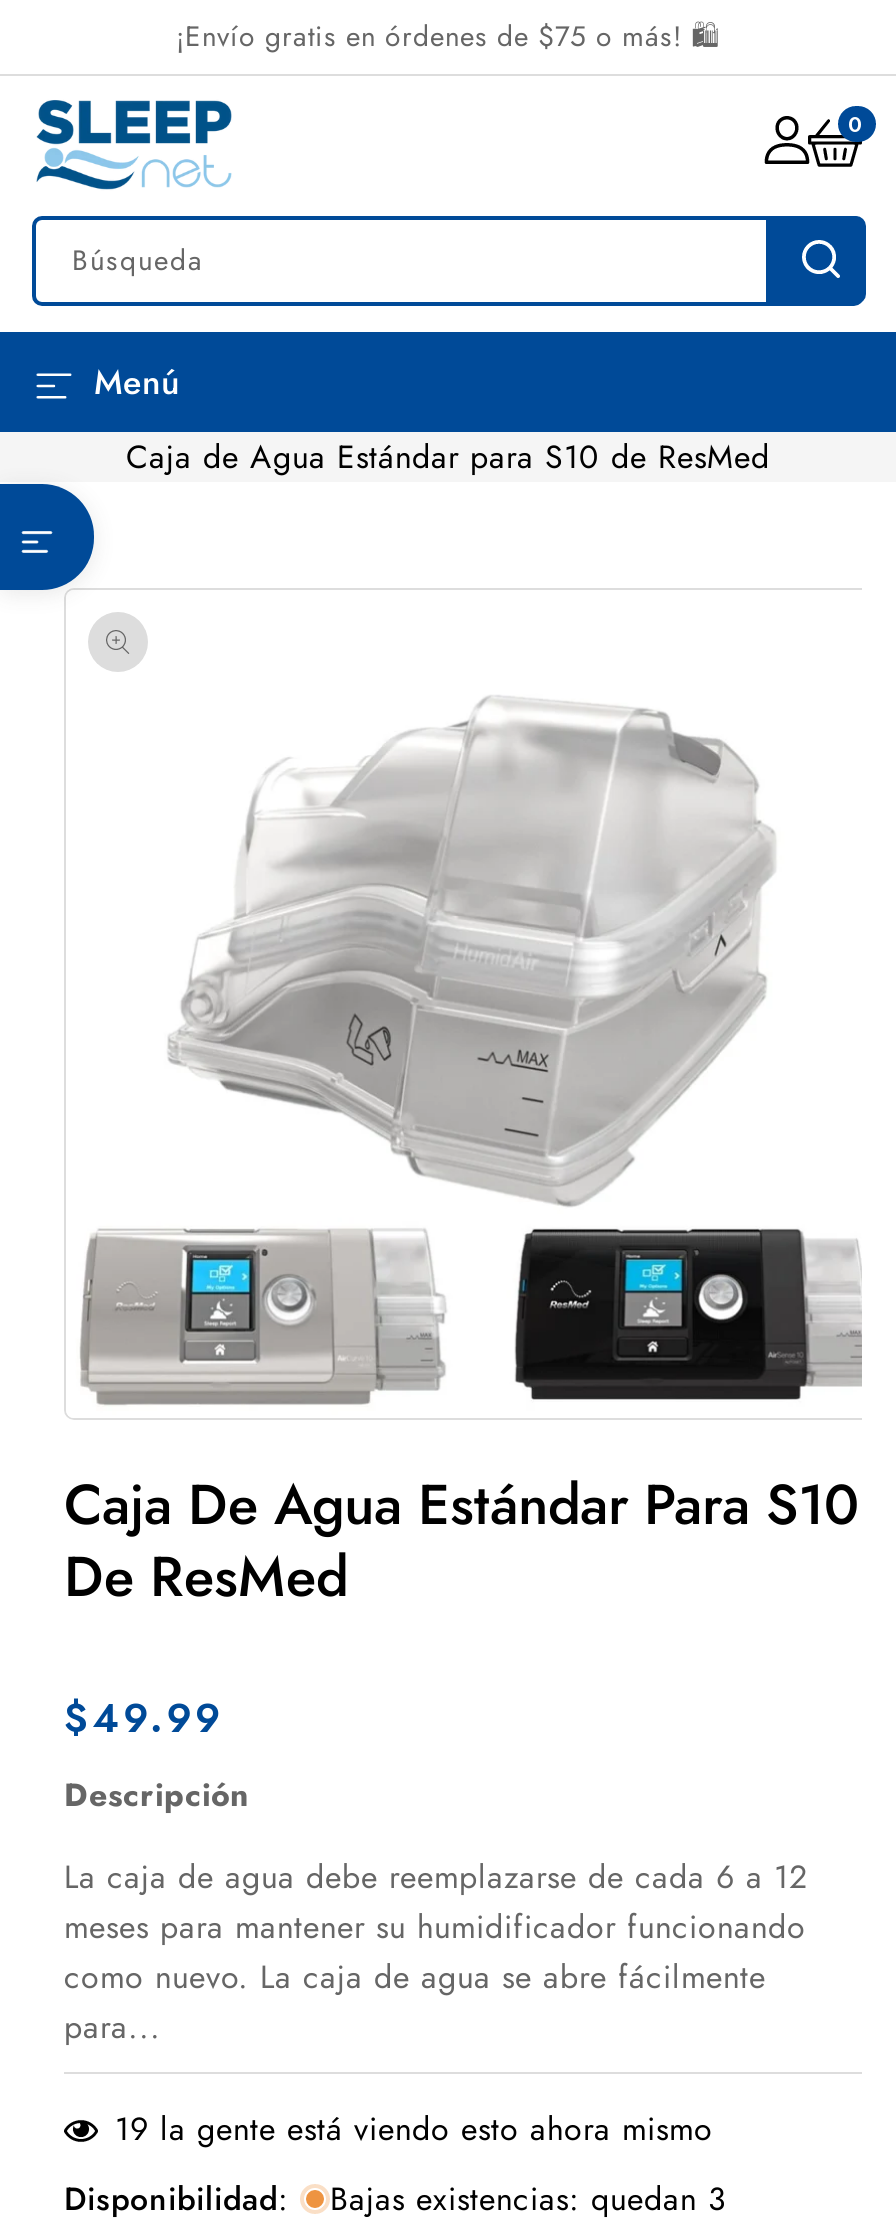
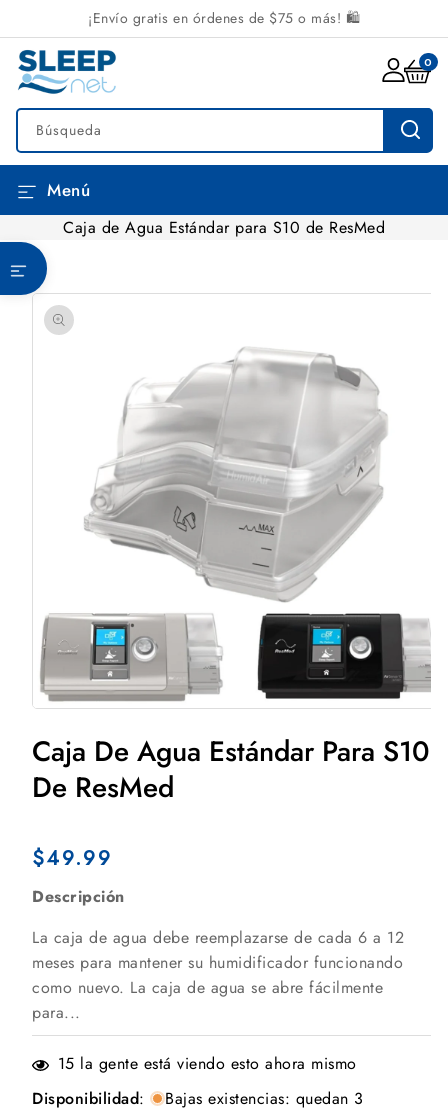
- 19 la gente está viendo esto ahora mismo
+ 15 la gente está viendo esto ahora mismo
